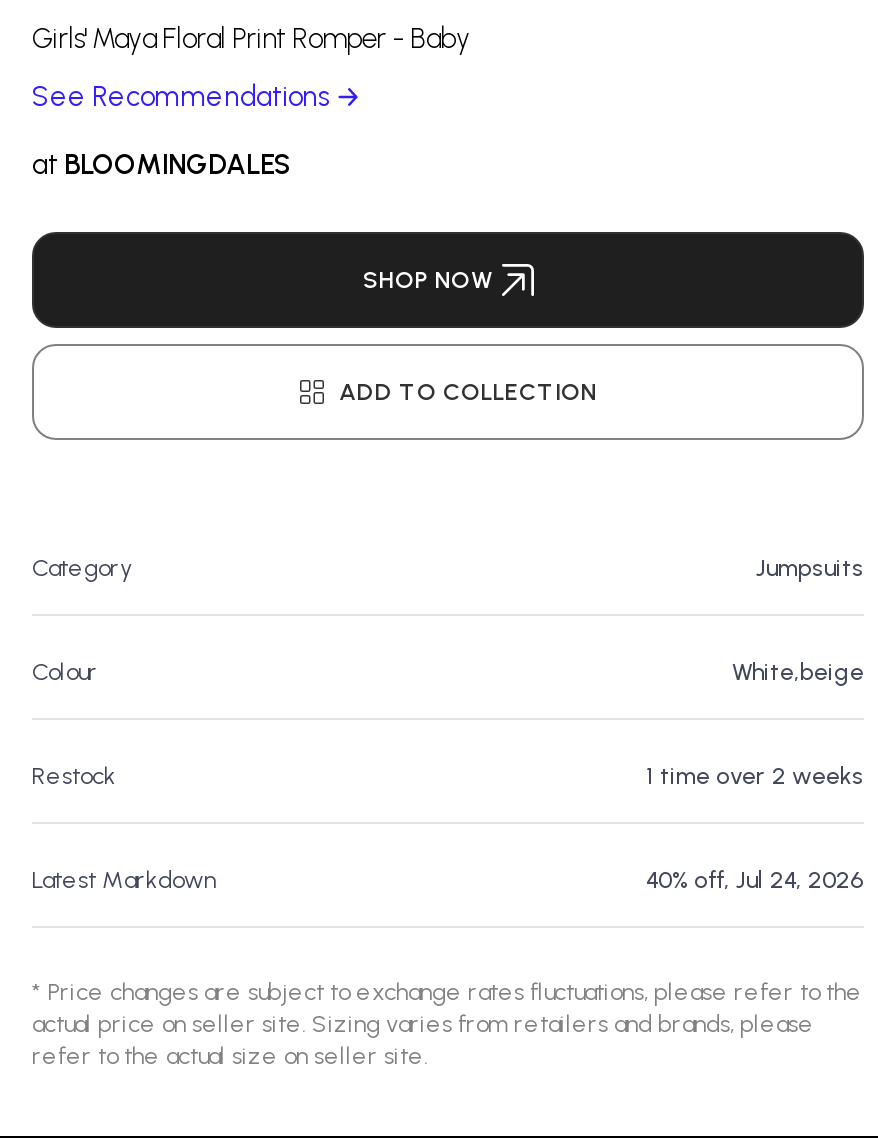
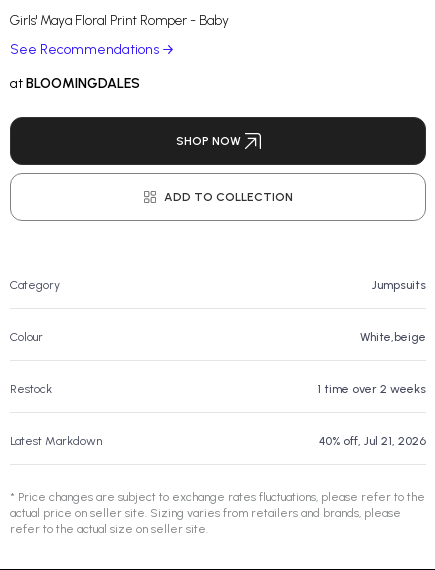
- 40% off, Jul 24, 2026
+ 40% off, Jul 21, 2026
